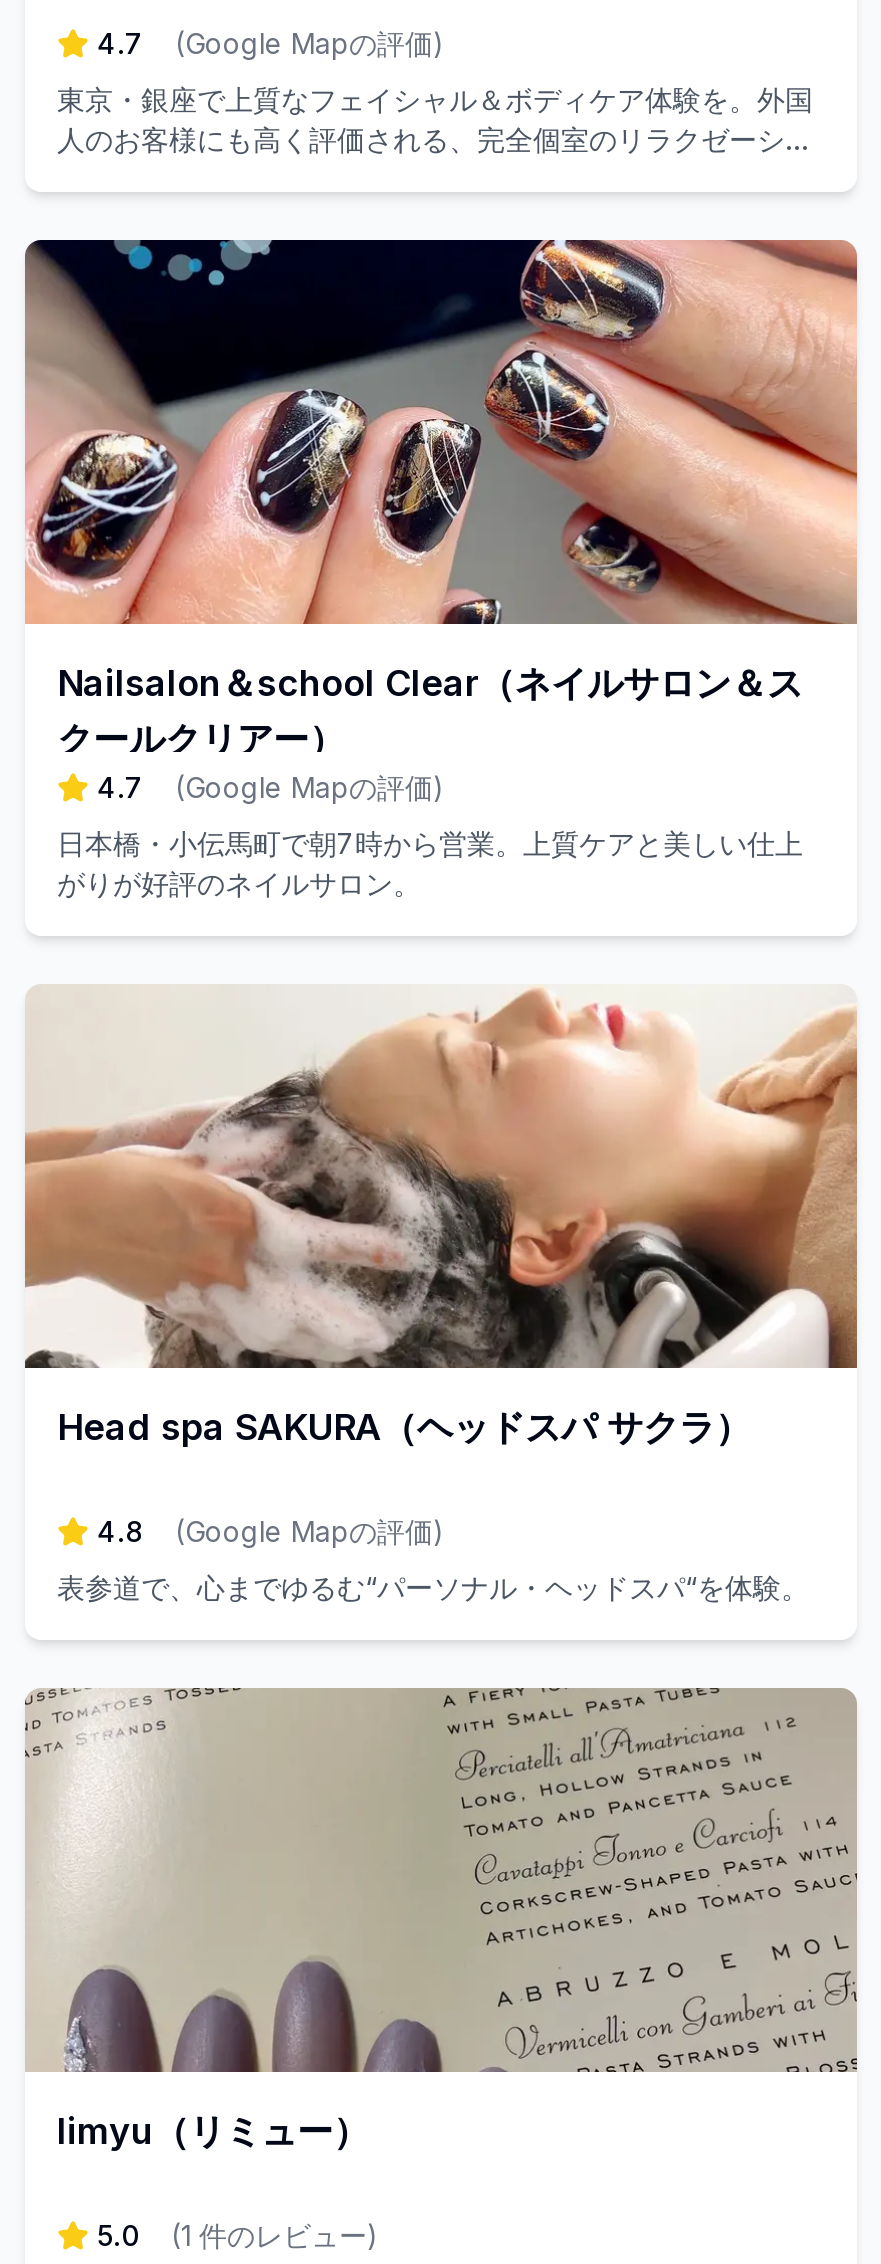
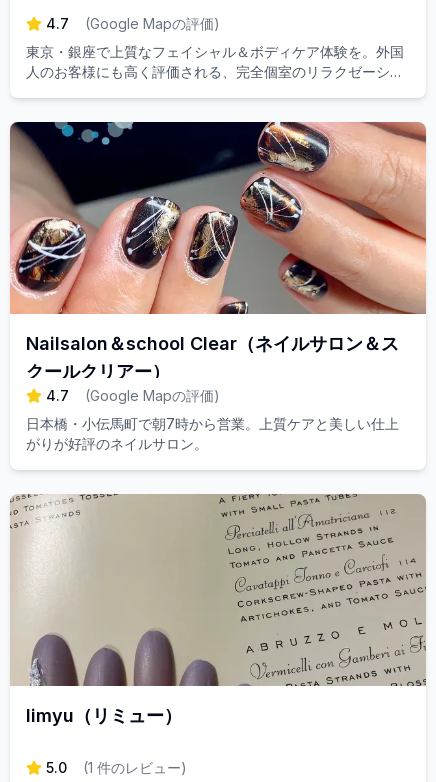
- [image]
- Head spa SAKURA（ヘッドスパ サクラ）
- 4.8
- (Google Mapの評価)
- 表参道で、心までゆるむ“パーソナル・ヘッドスパ“を体験。
